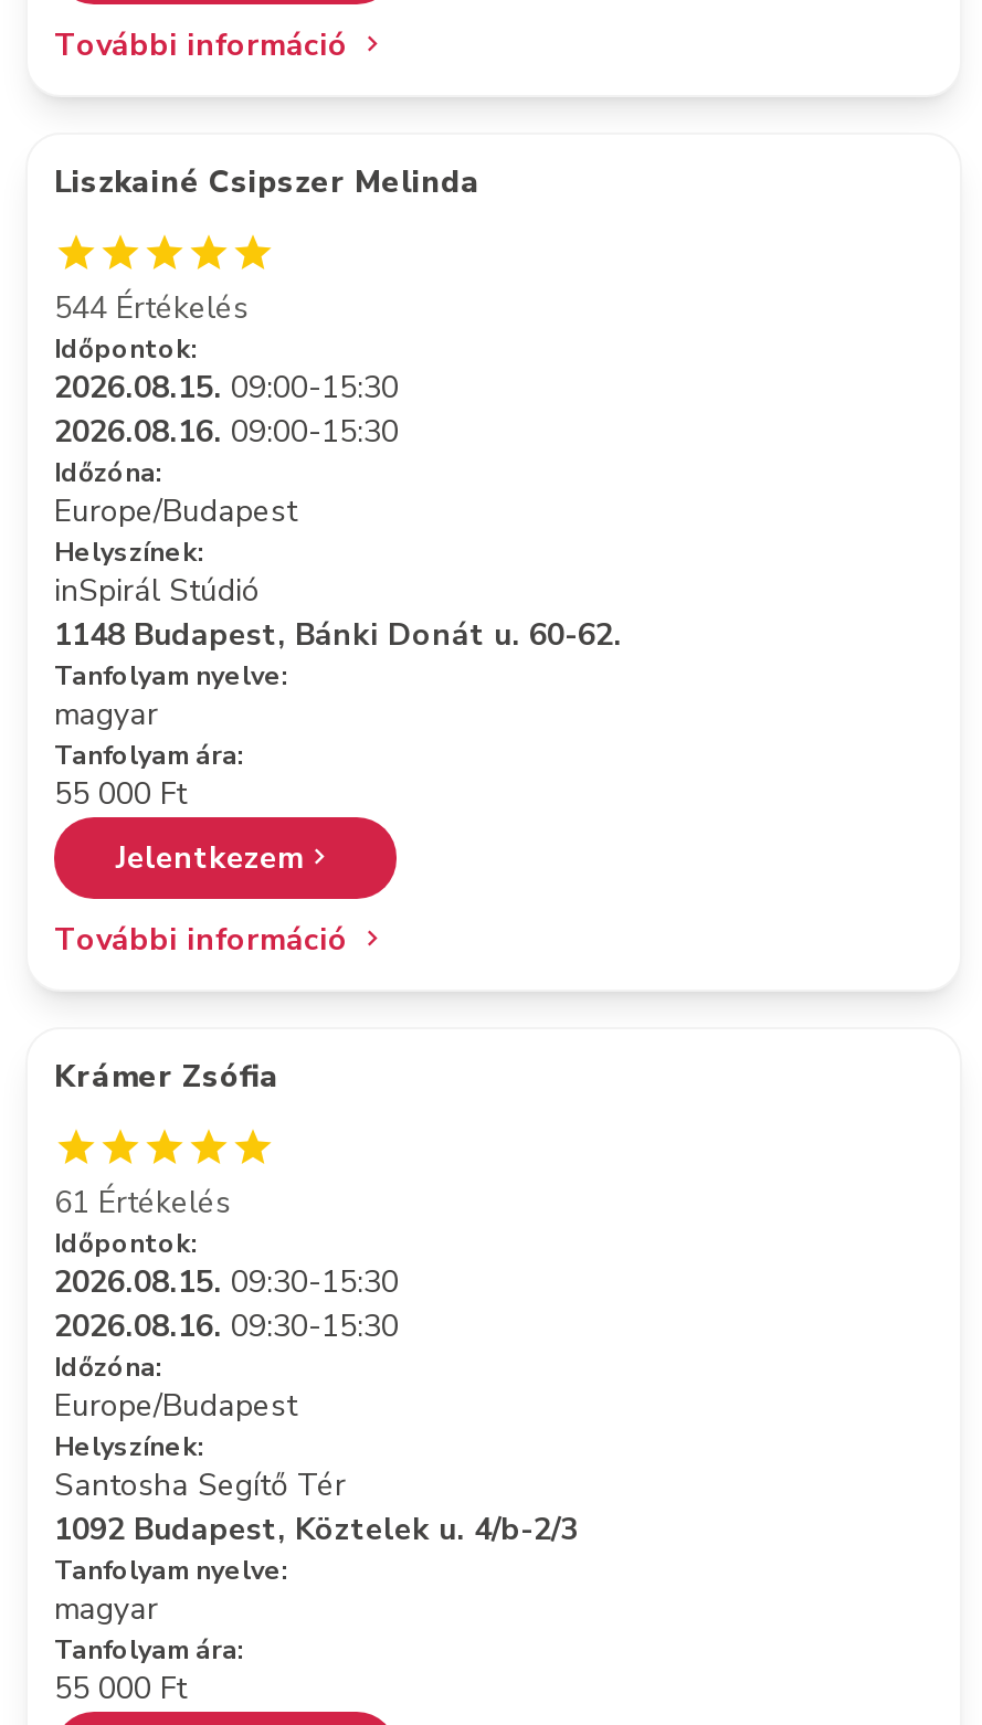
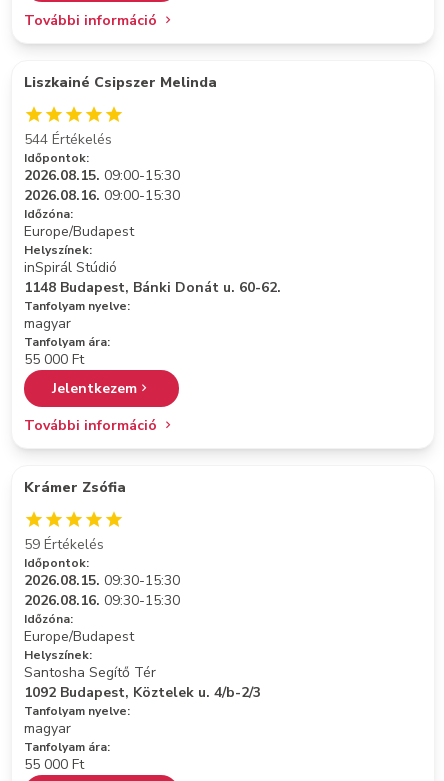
- 61 Értékelés
+ 59 Értékelés
